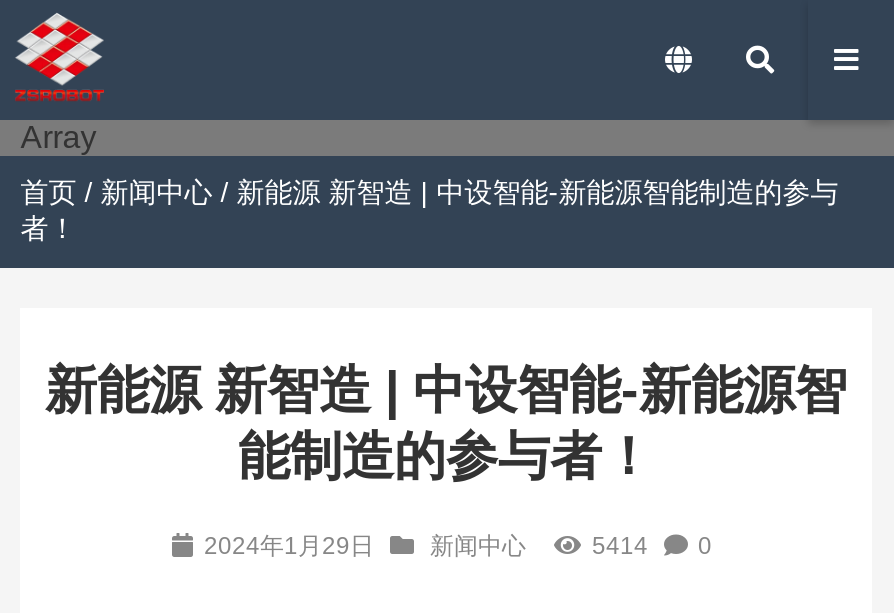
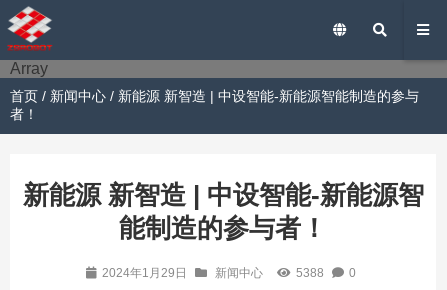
- 5414 0
+ 5388 0
